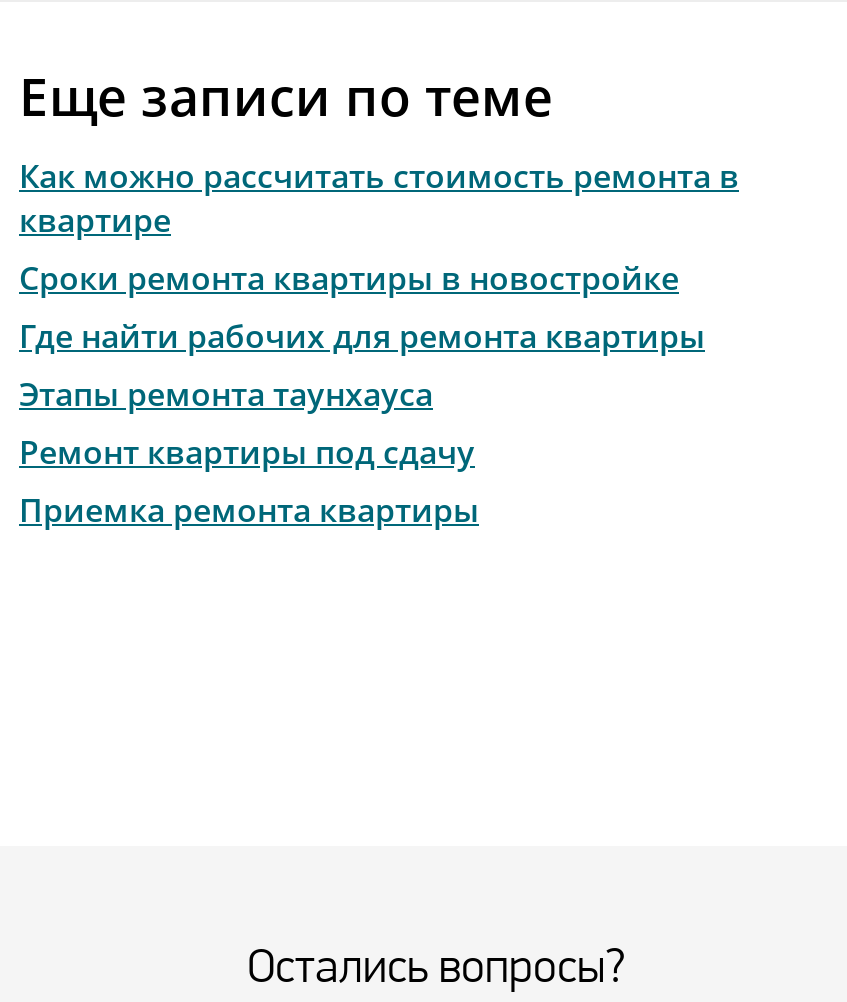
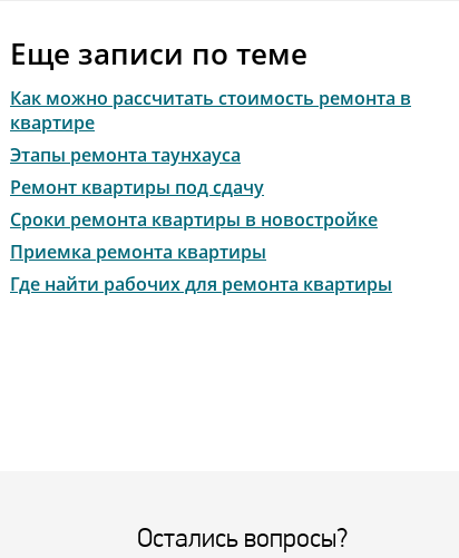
moved down: Сроки ремонта квартиры в новостройке

moved down: Где найти рабочих для ремонта квартиры

moved up: Этапы ремонта таунхауса | Ремонт квартиры под сдачу

moved up: Приемка ремонта квартиры
